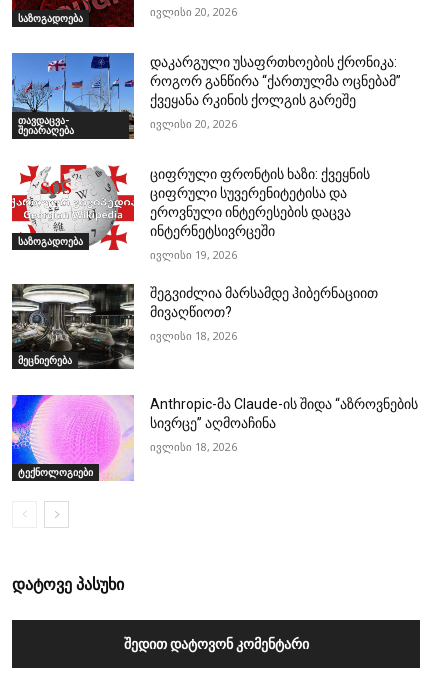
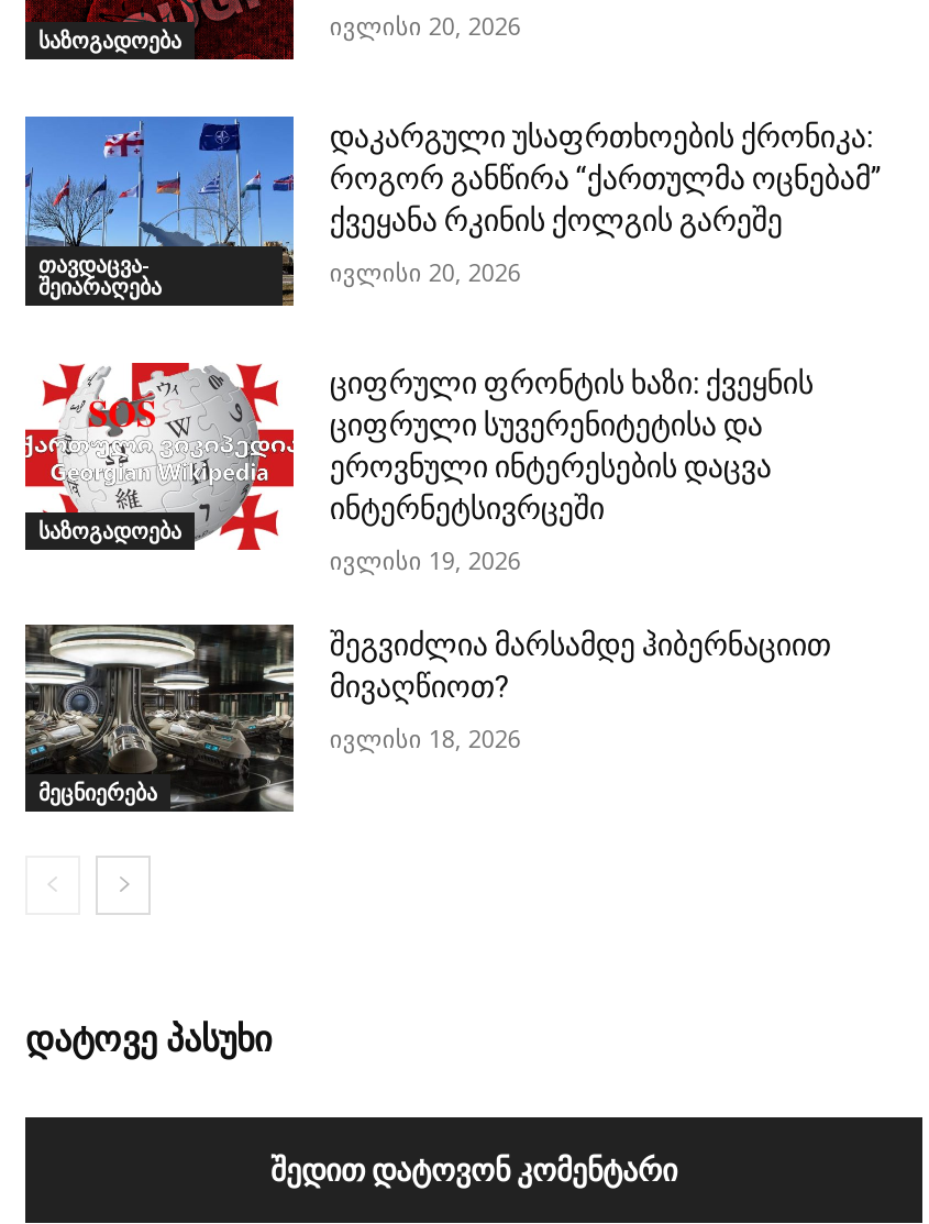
- [image]
- ტექნოლოგიები

- Anthropic-მა Claude-ის შიდა “აზროვნების
- სივრცე” აღმოაჩინა
- ივლისი 18, 2026
